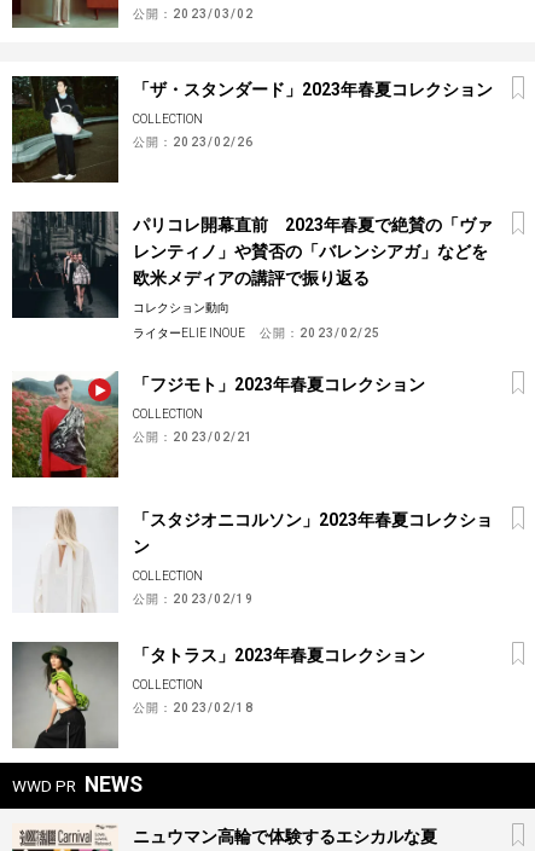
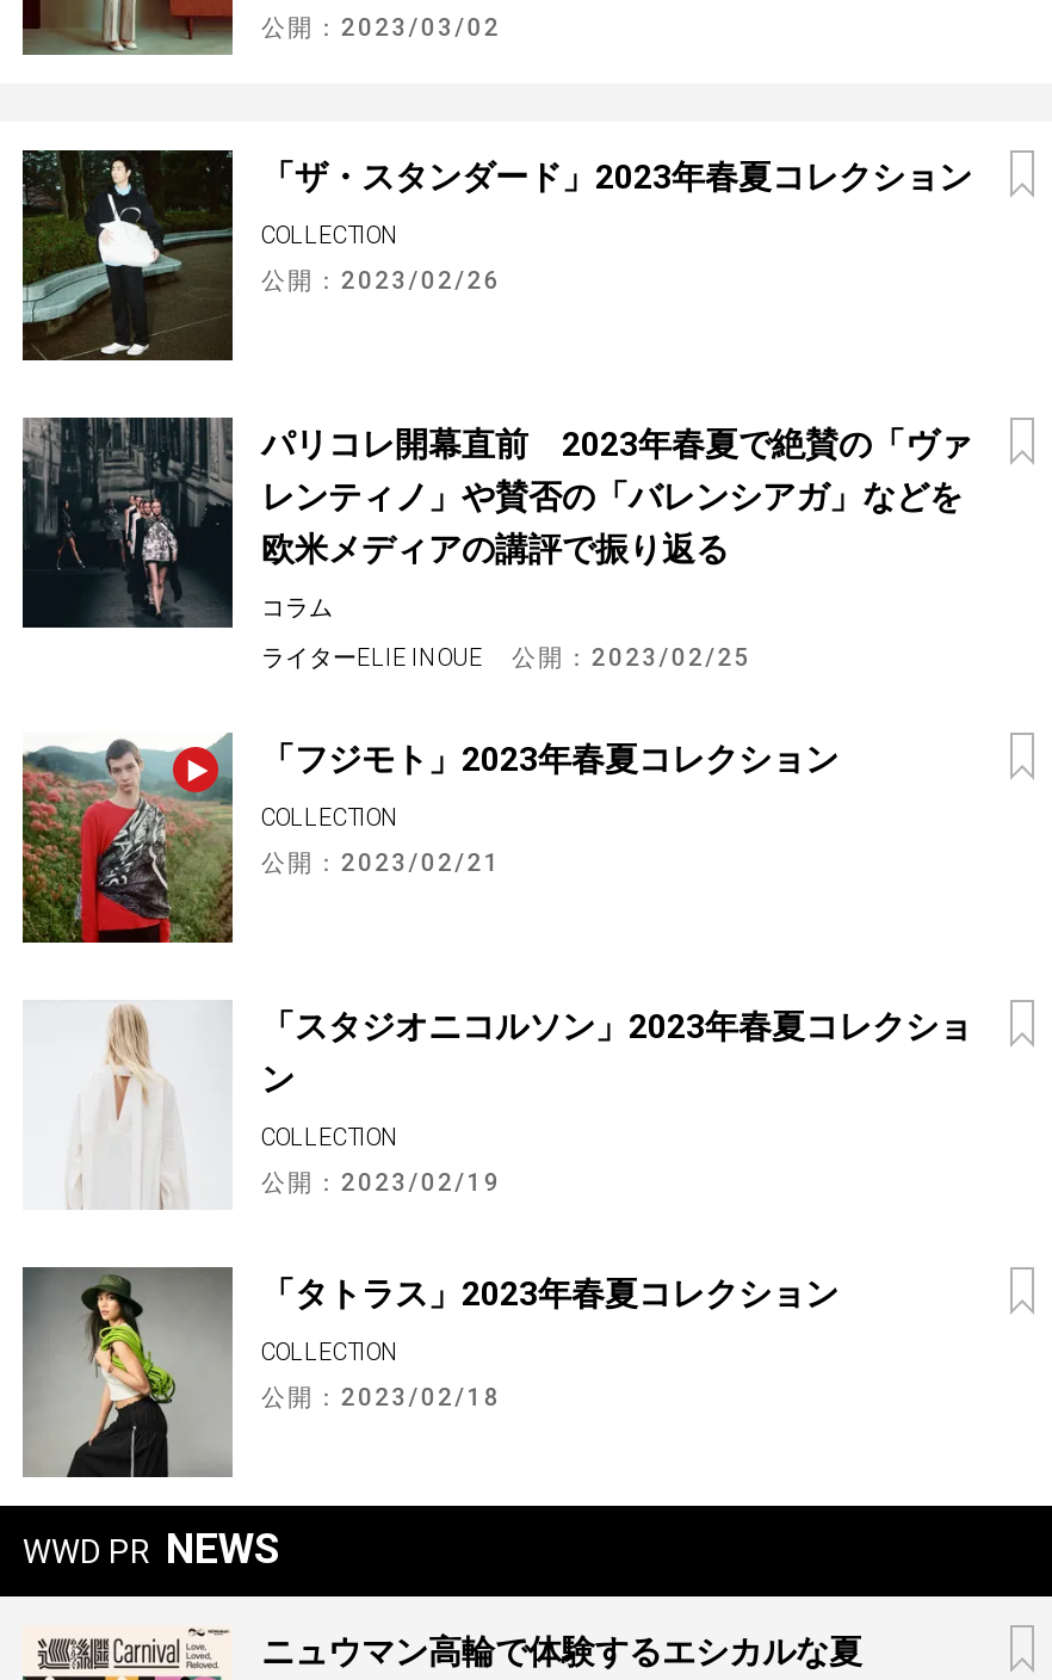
- コレクション動向
+ コラム
